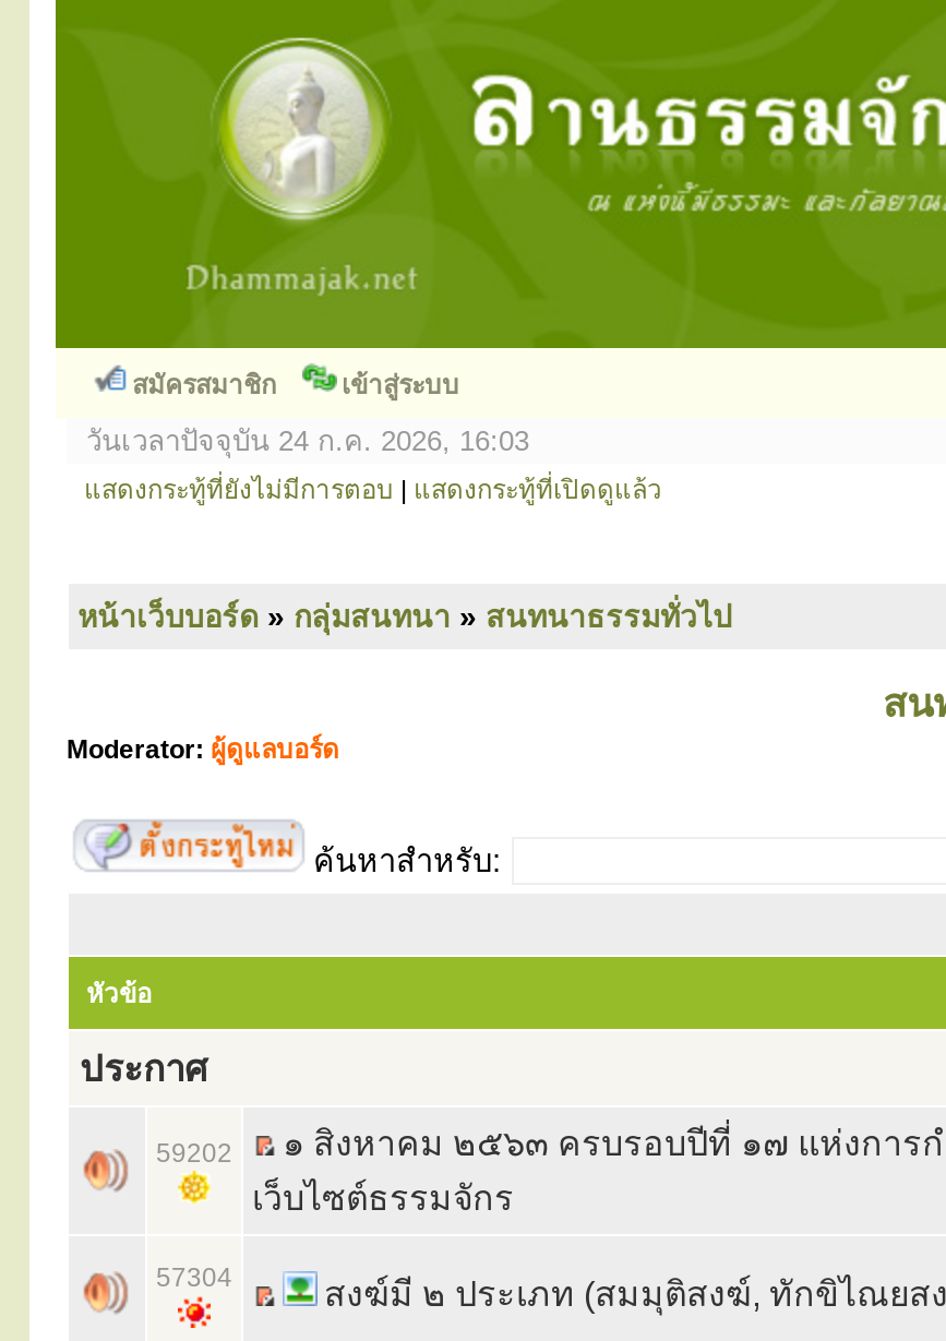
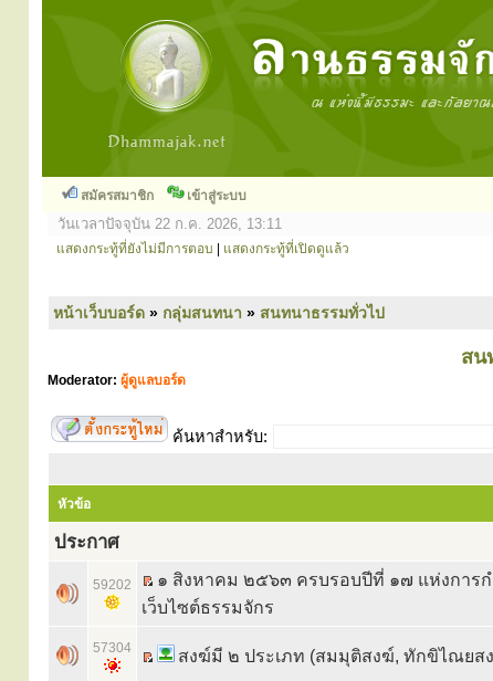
- วันเวลาปัจจุบัน 24 ก.ค. 2026, 16:03
+ วันเวลาปัจจุบัน 22 ก.ค. 2026, 13:11
